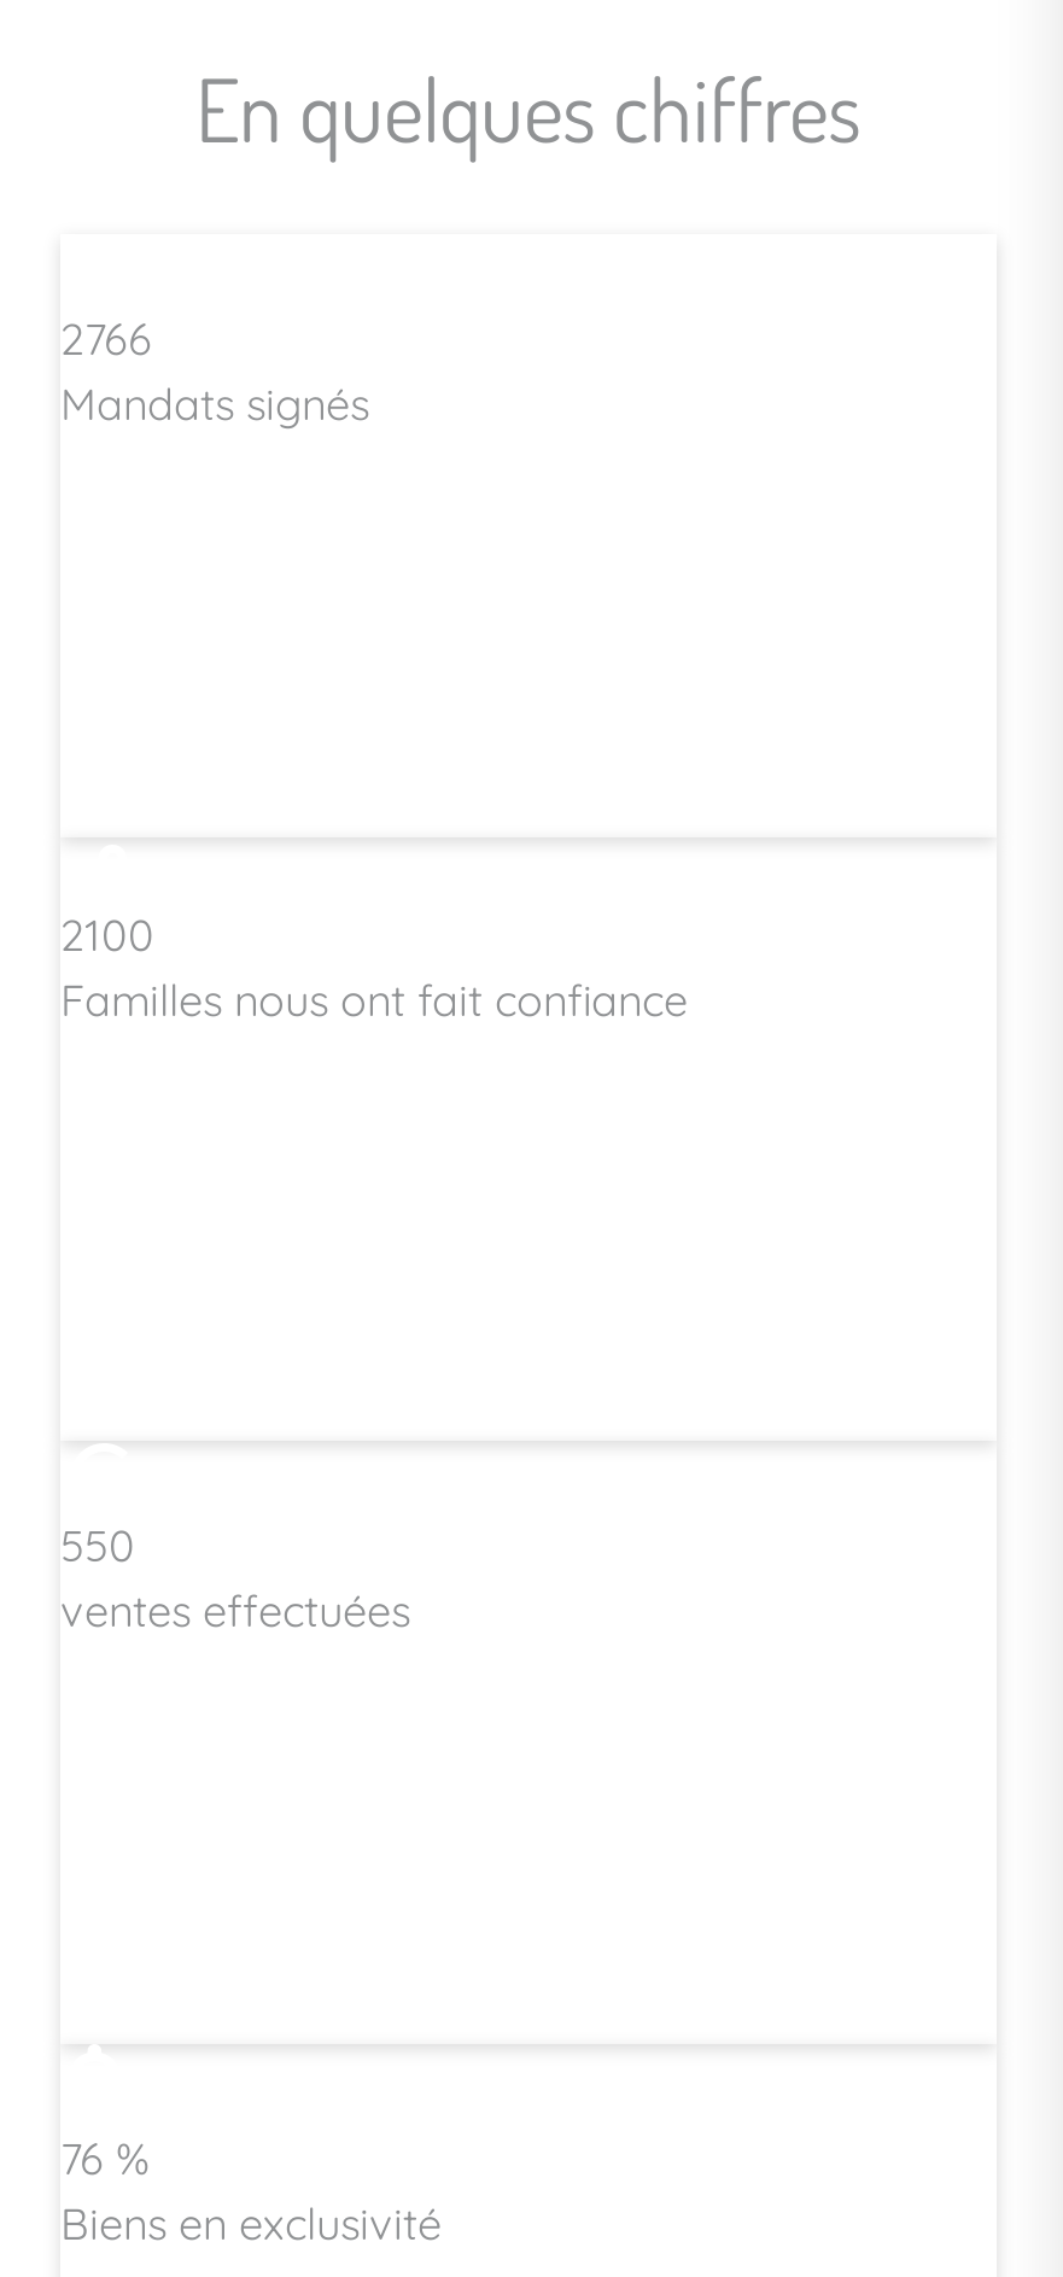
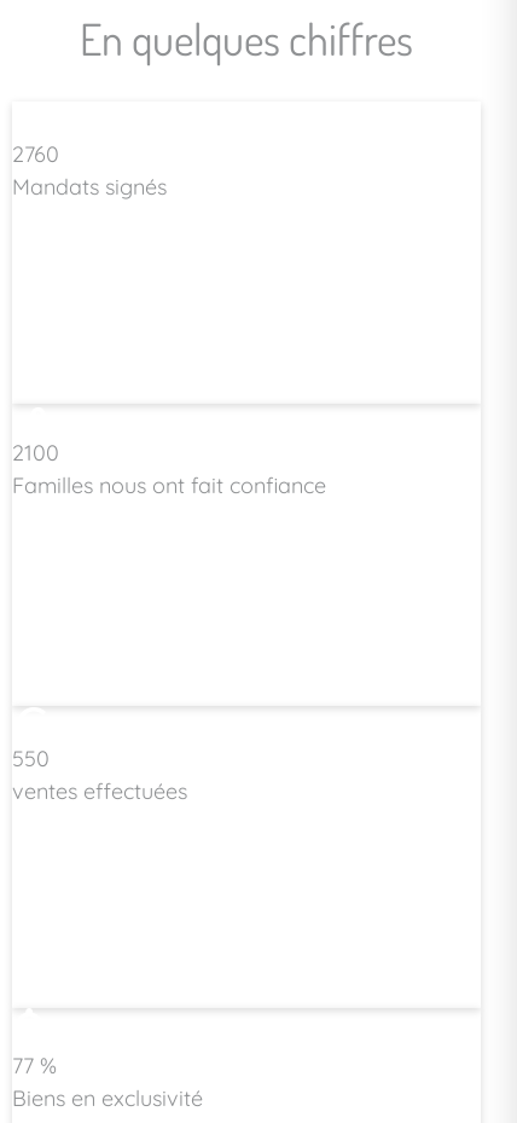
- 2766
+ 2760

- 76 %
+ 77 %
